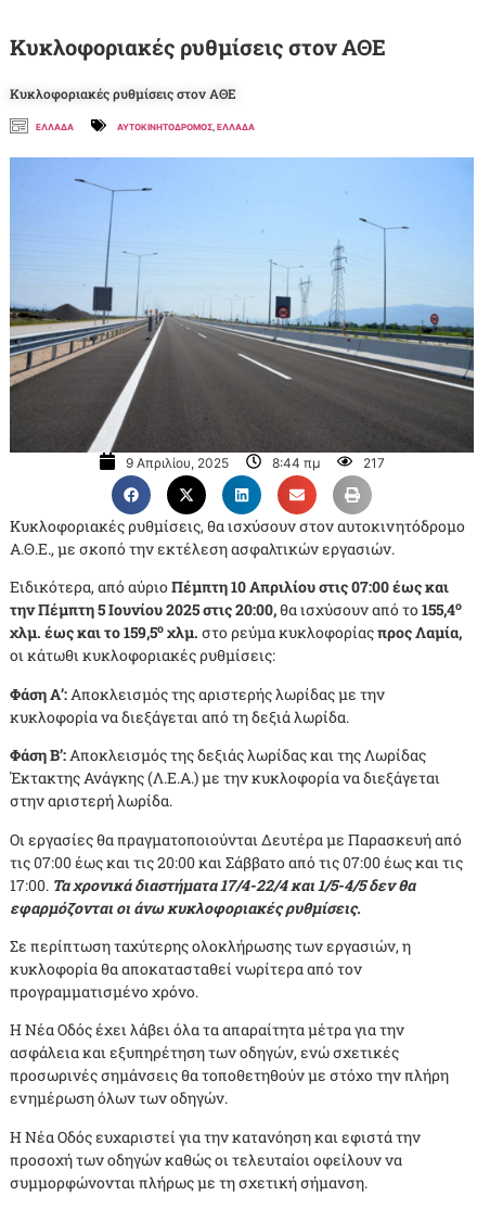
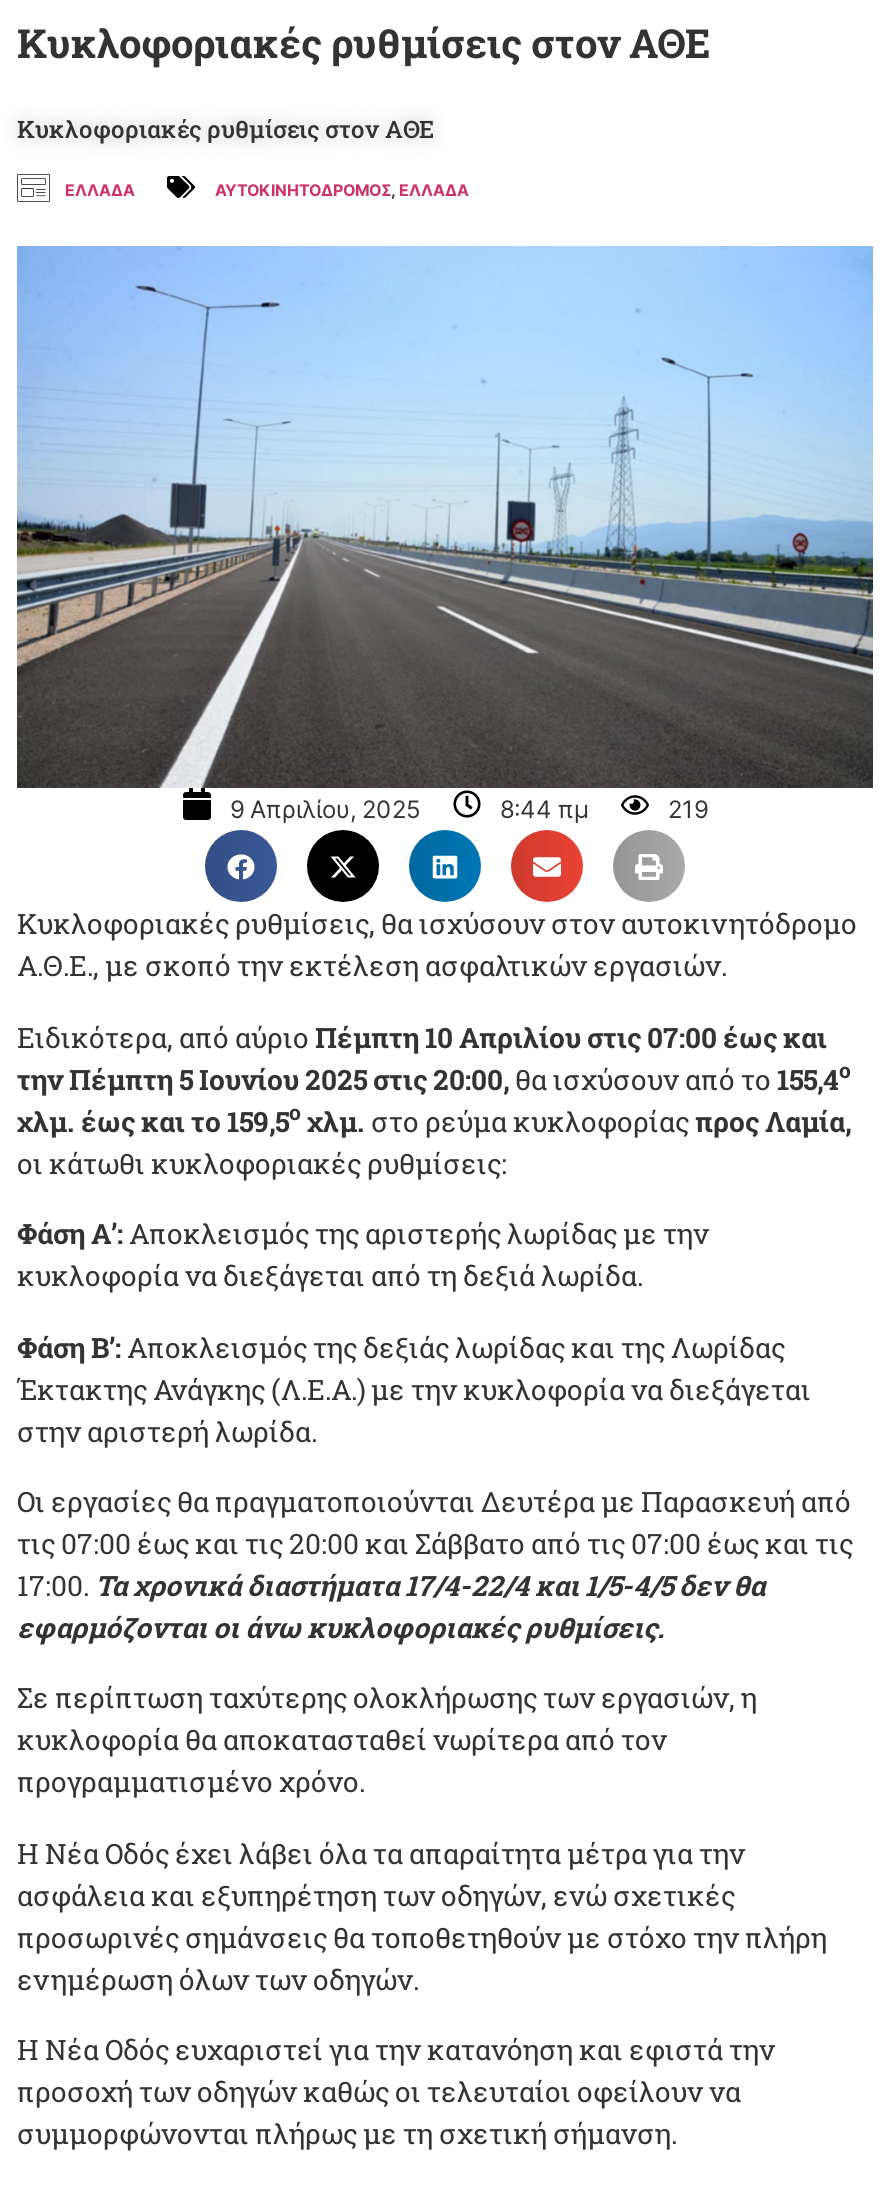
- 217
+ 219
